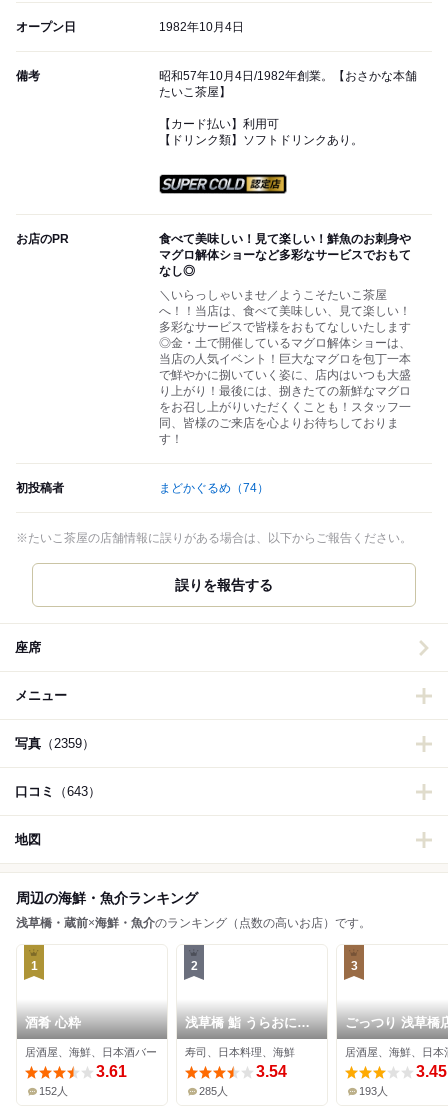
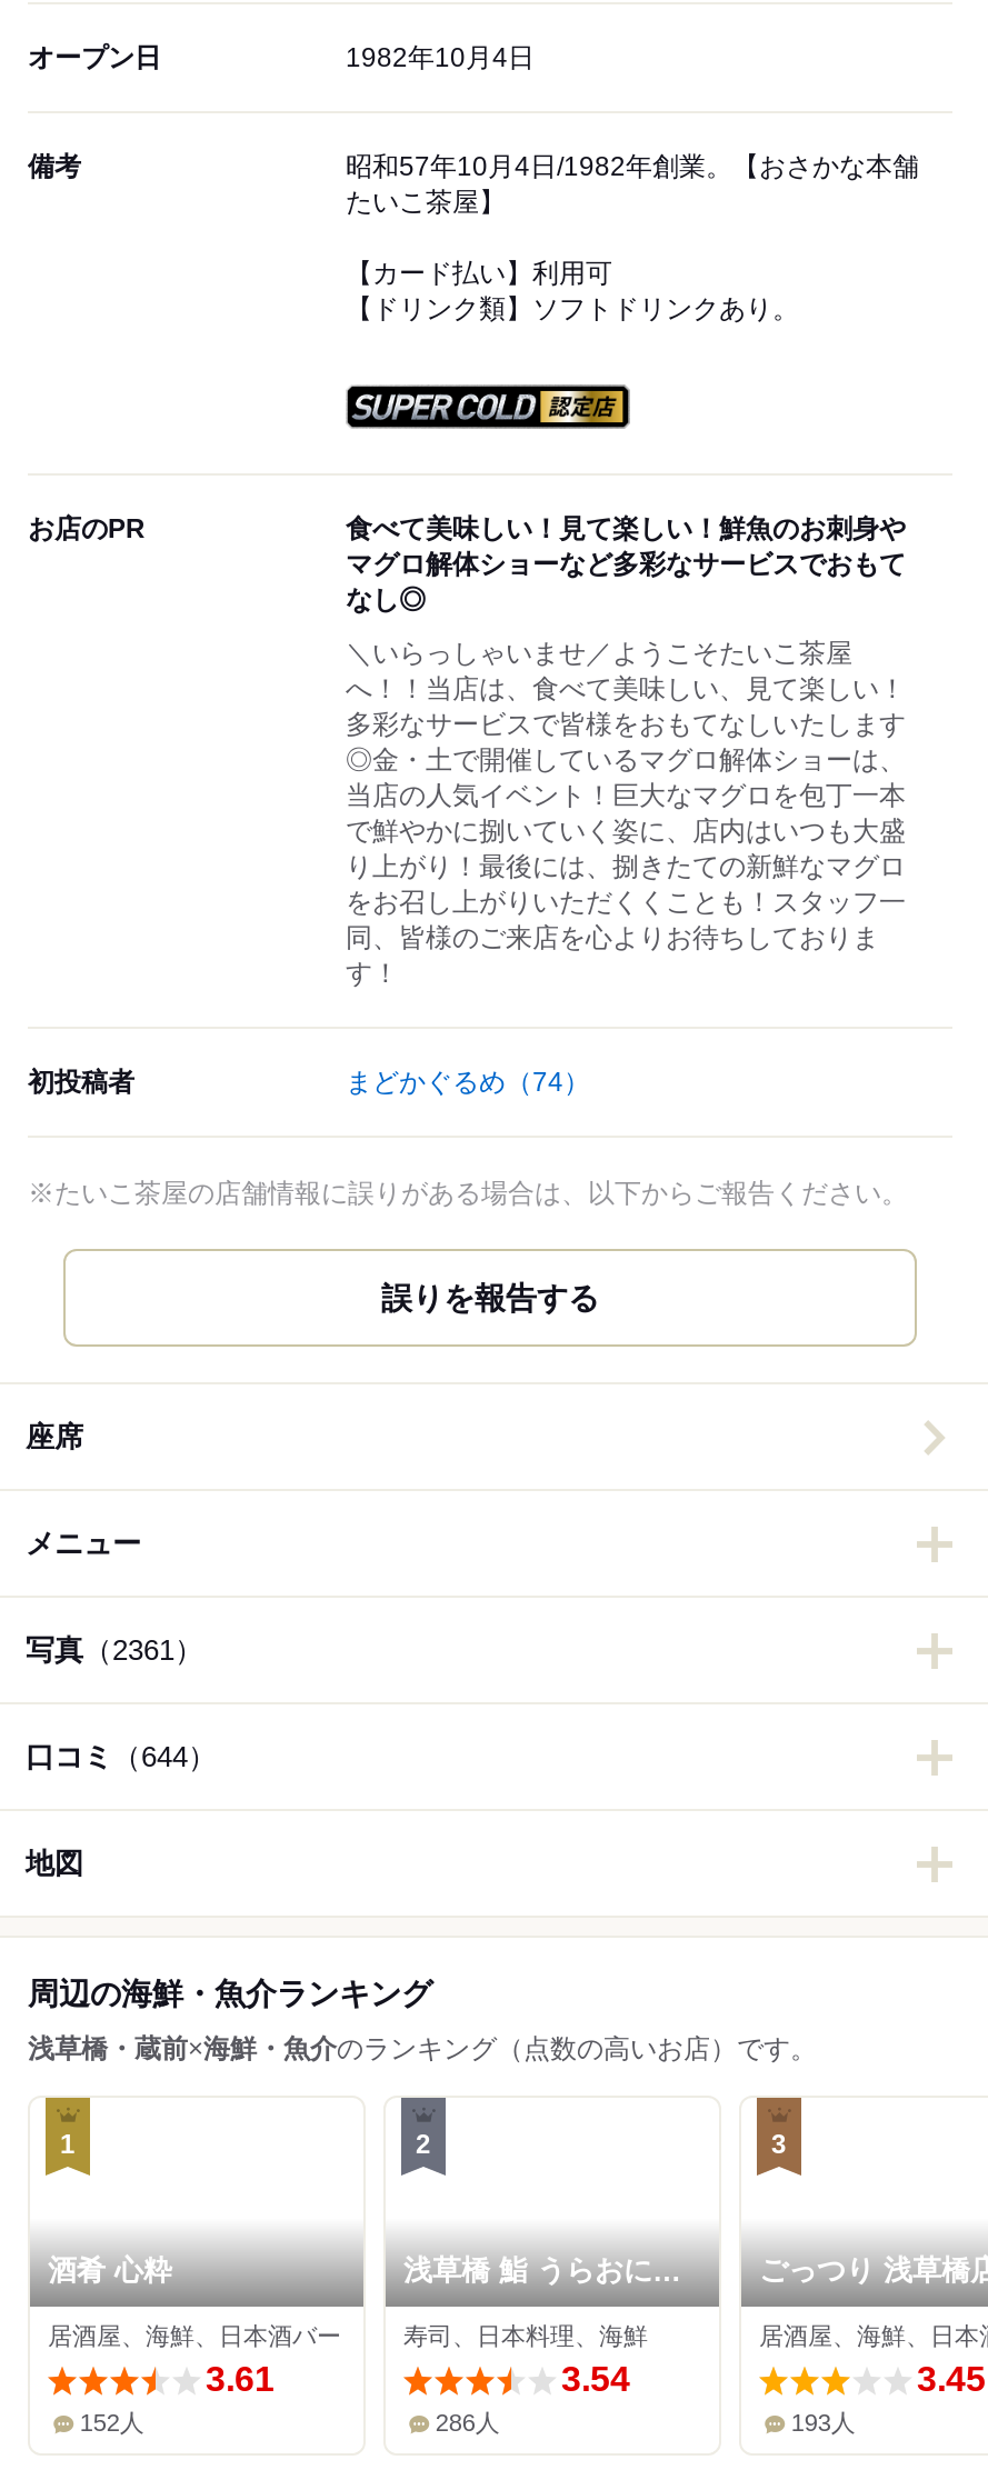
- 写真（2359）
+ 写真（2361）

- 口コミ（643）
+ 口コミ（644）

- 285人
+ 286人
